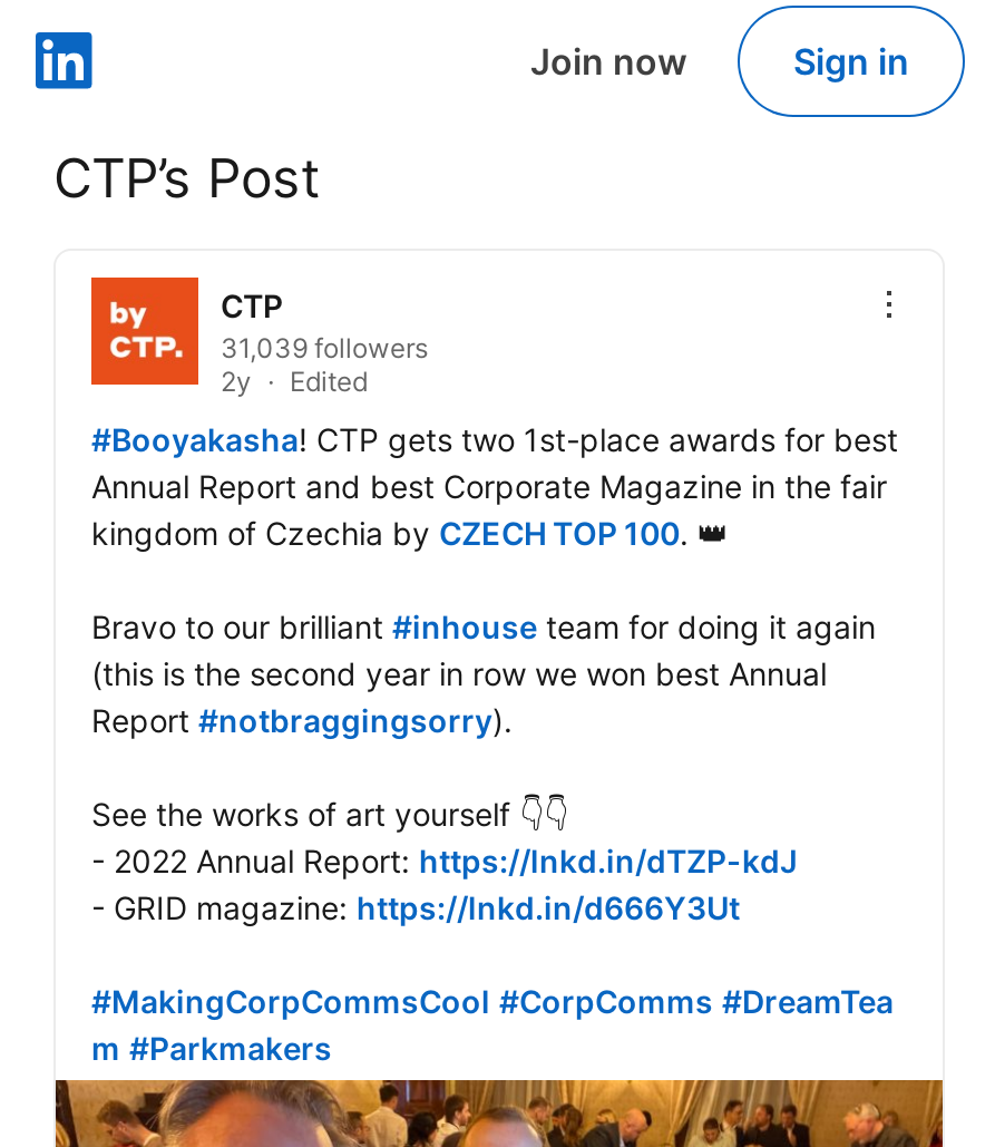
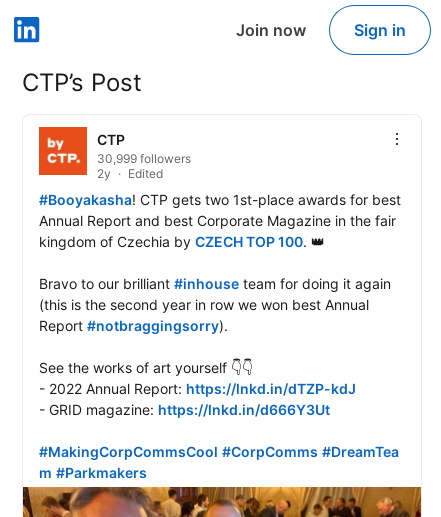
- 31,039 followers
+ 30,999 followers
